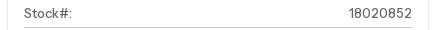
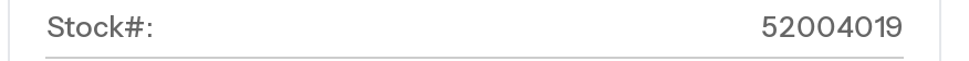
- 18020852
+ 52004019
